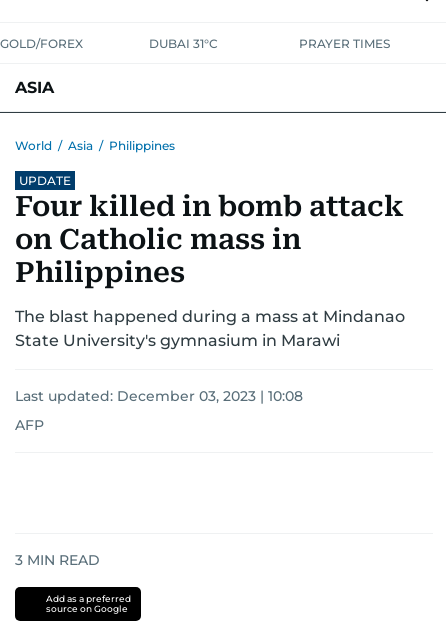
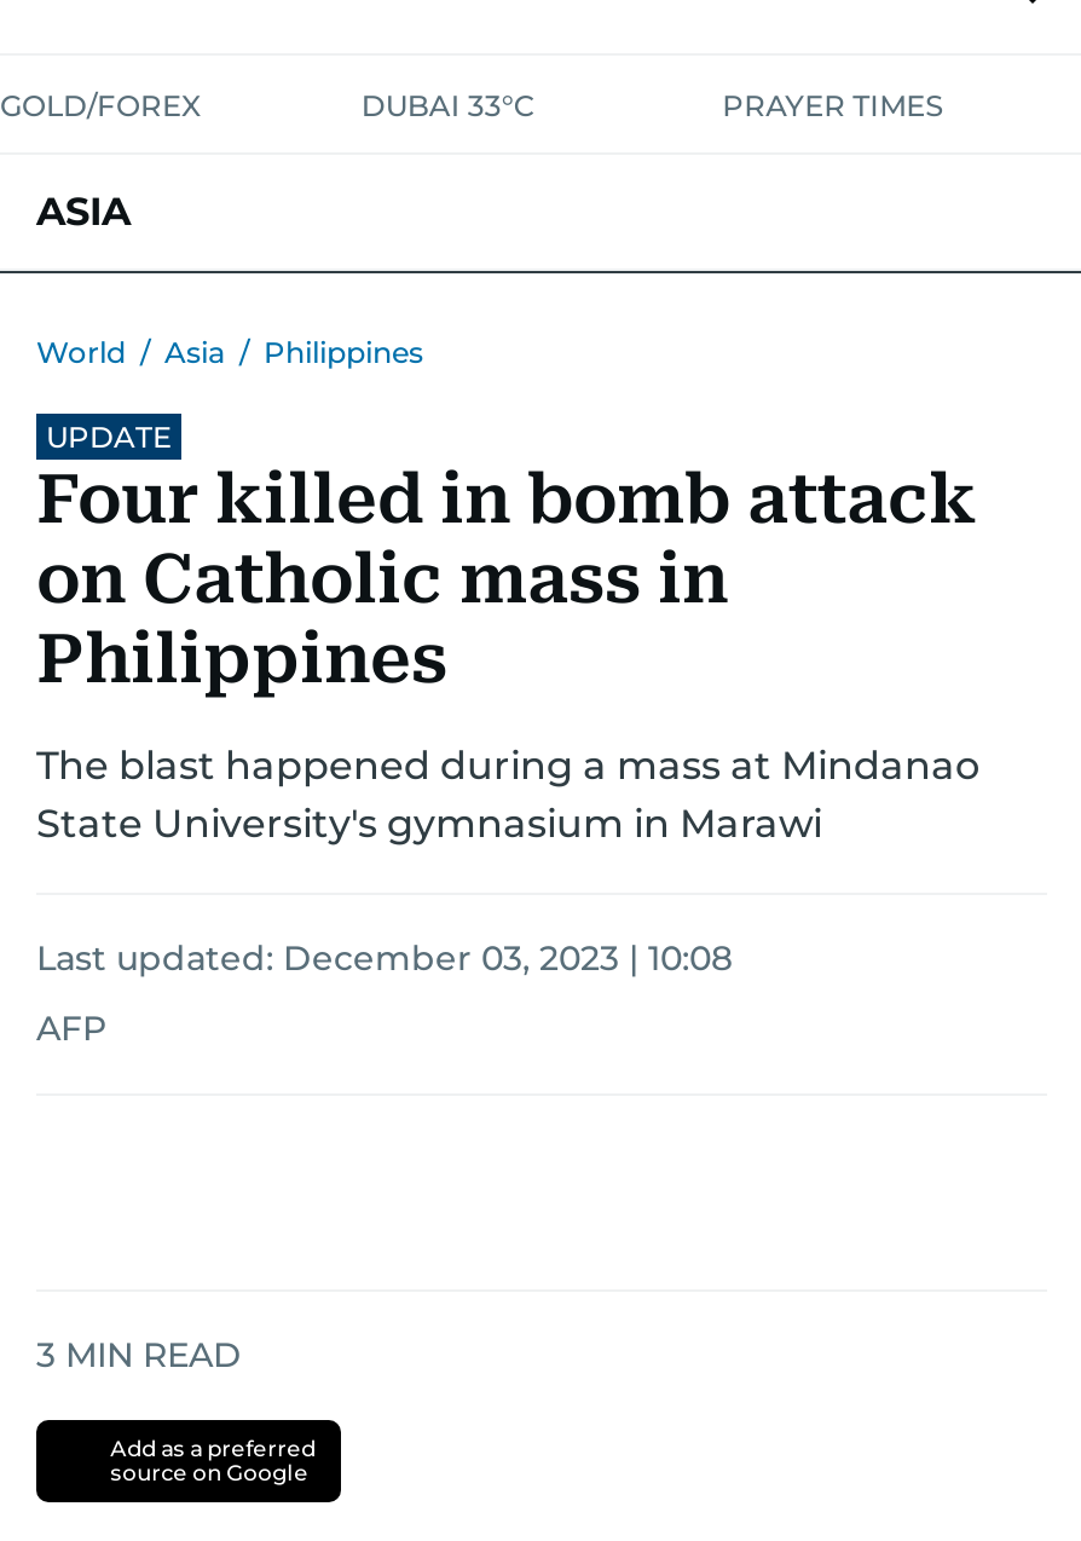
- DUBAI 31°C
+ DUBAI 33°C
